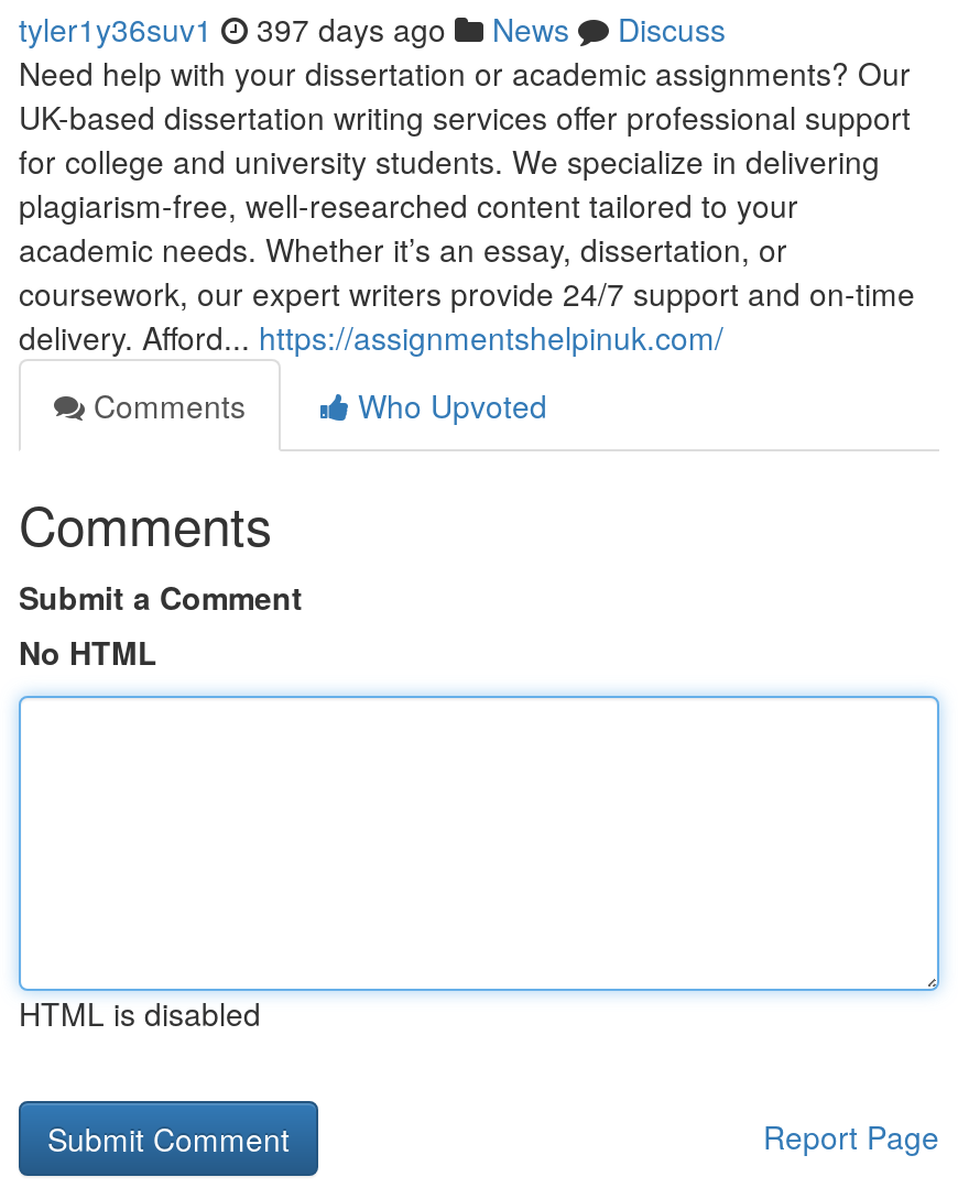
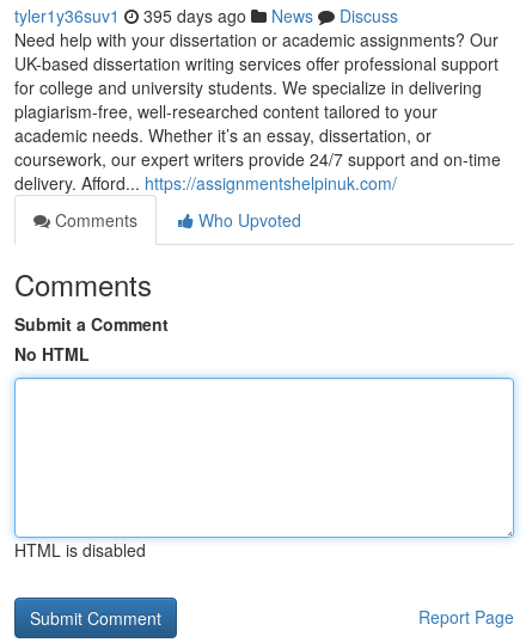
- tyler1y36suv1 397 days ago News Discuss
+ tyler1y36suv1 395 days ago News Discuss
